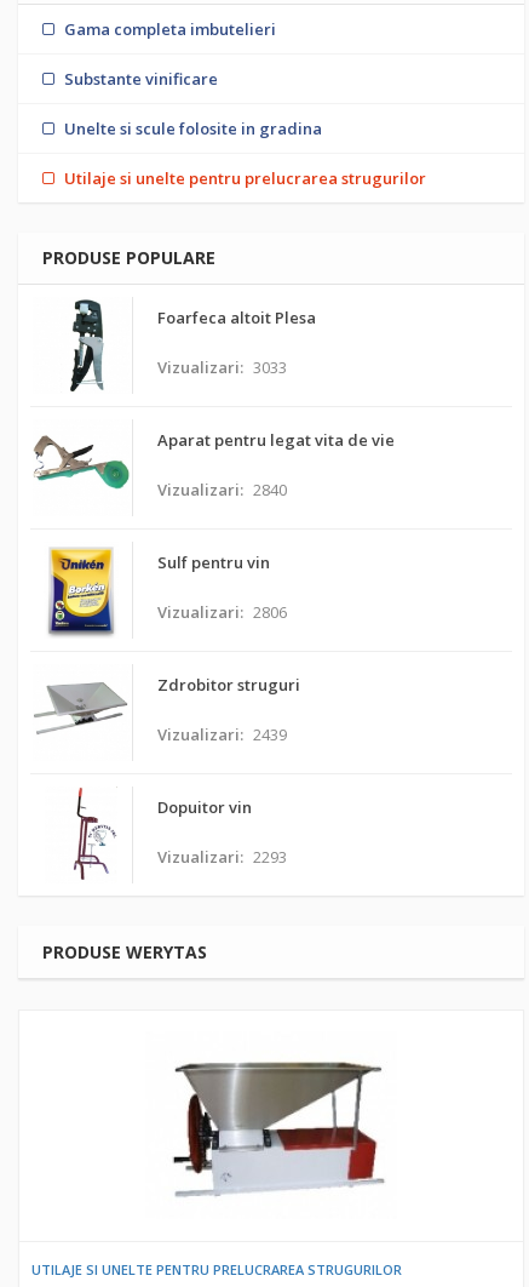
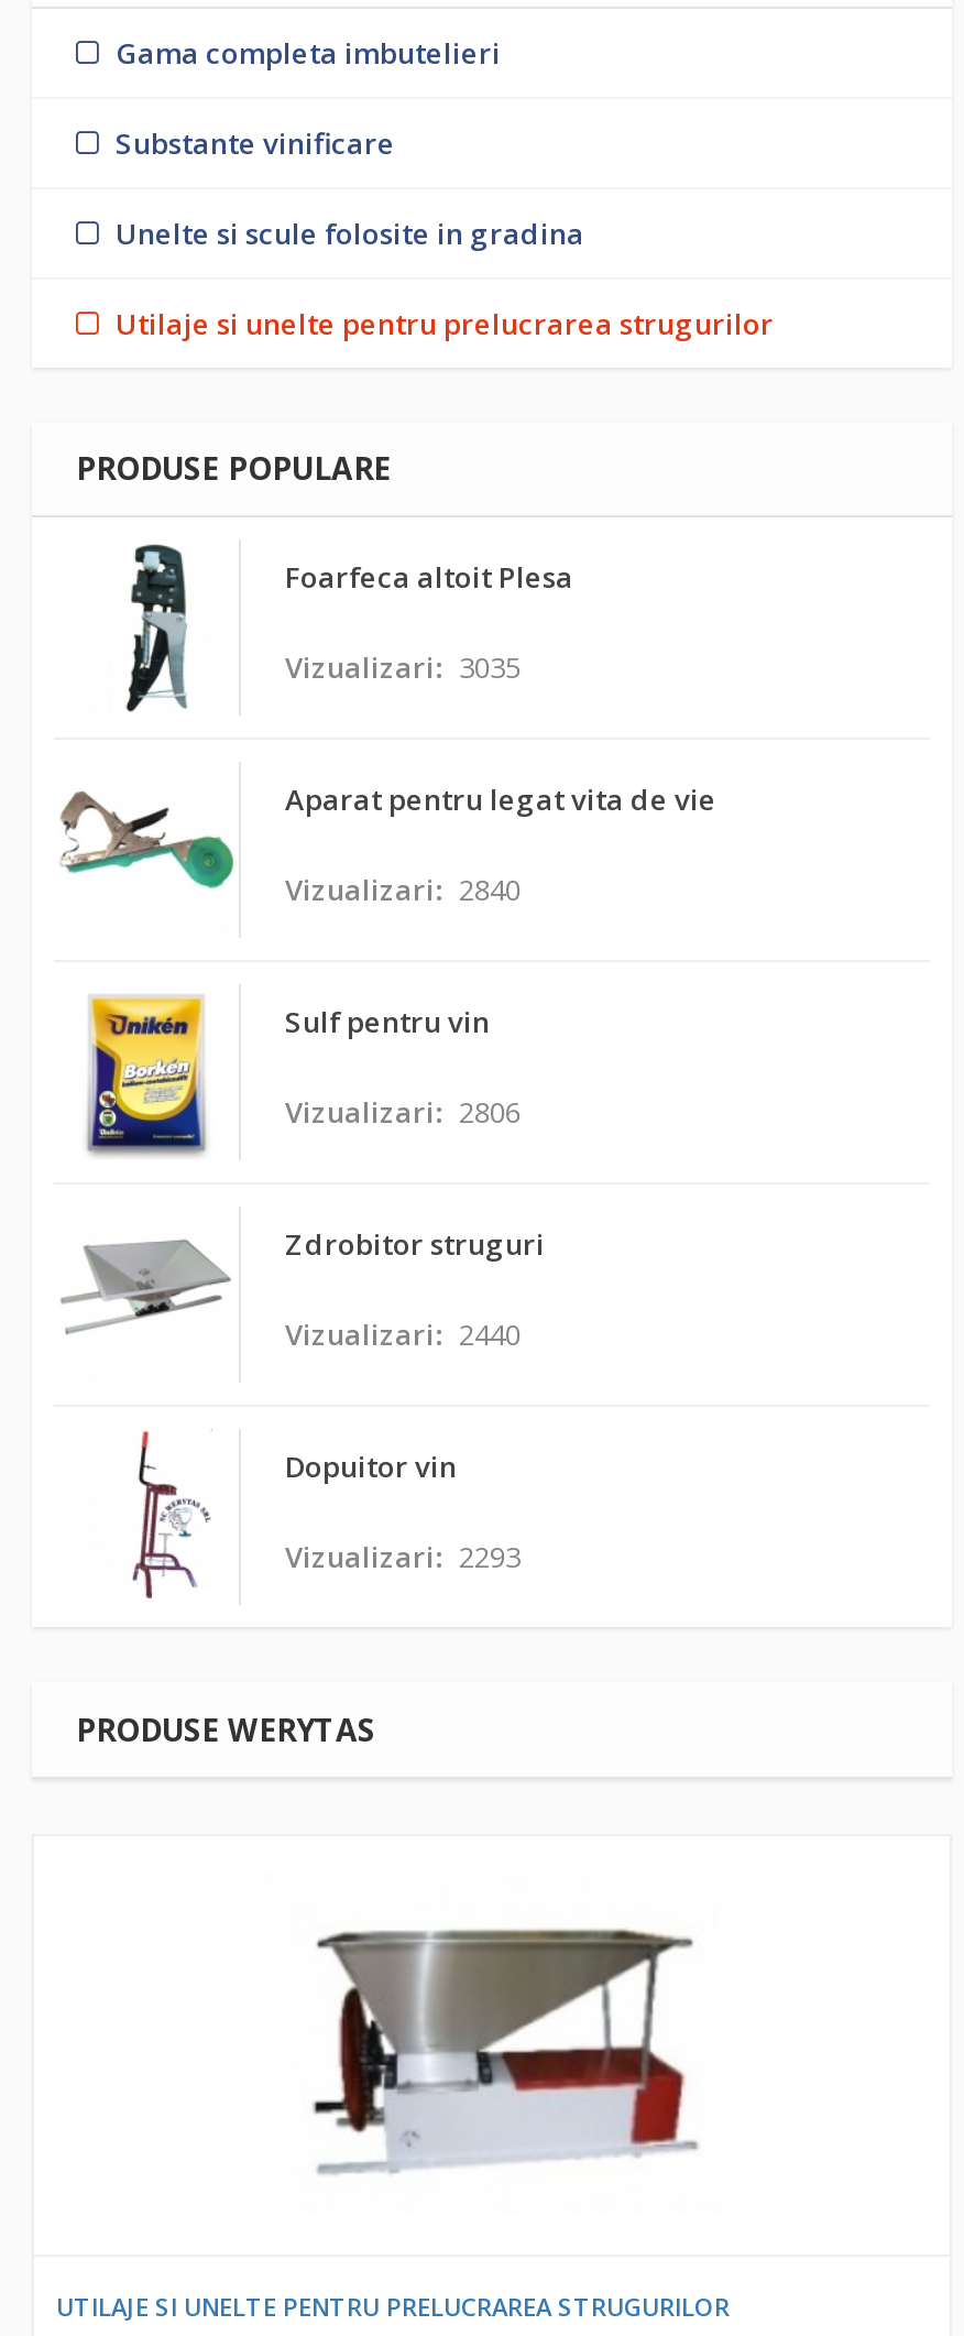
- Vizualizari: 3033
+ Vizualizari: 3035

- Vizualizari: 2439
+ Vizualizari: 2440
